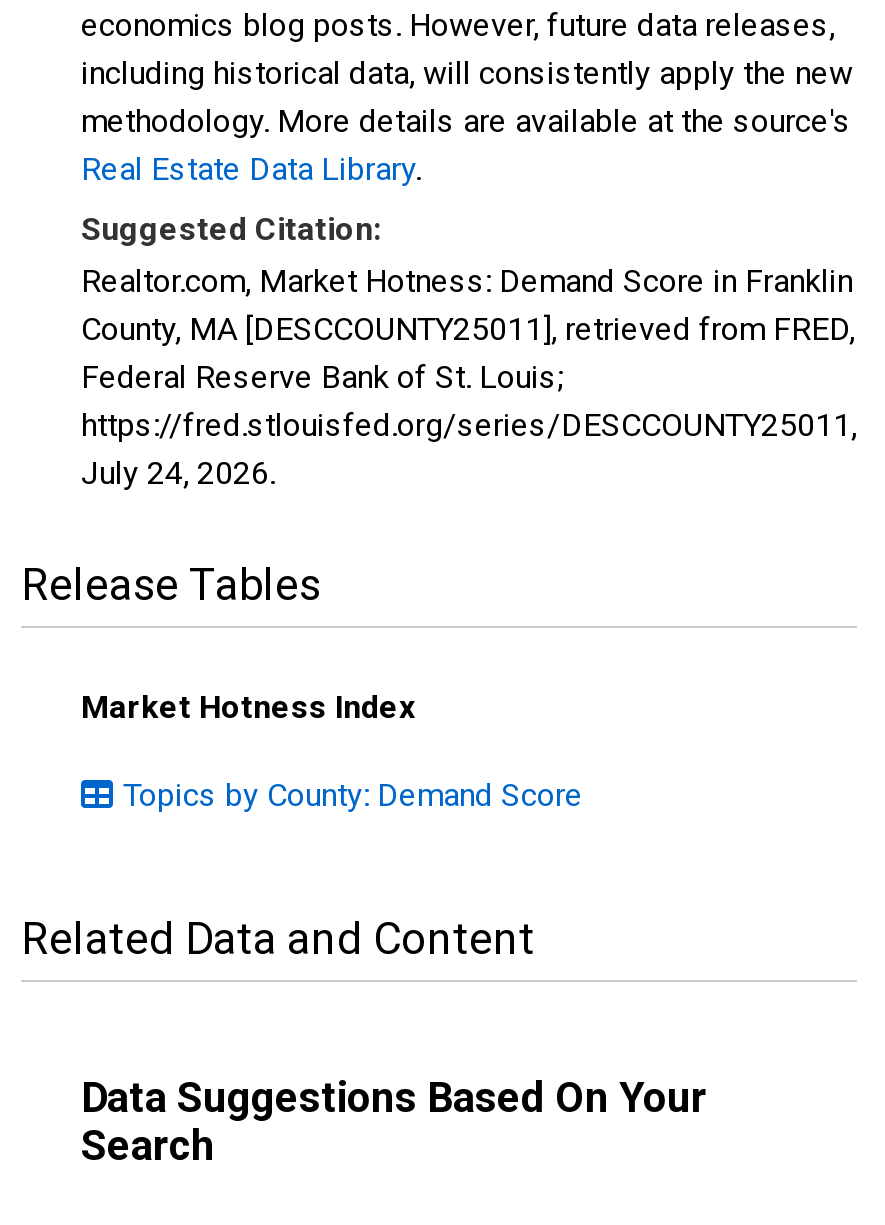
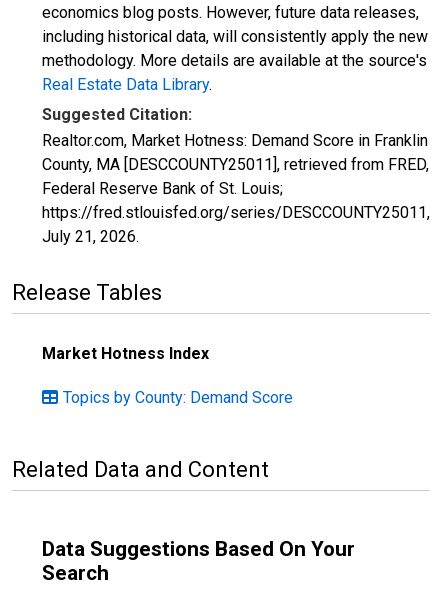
- July 24, 2026.
+ July 21, 2026.
